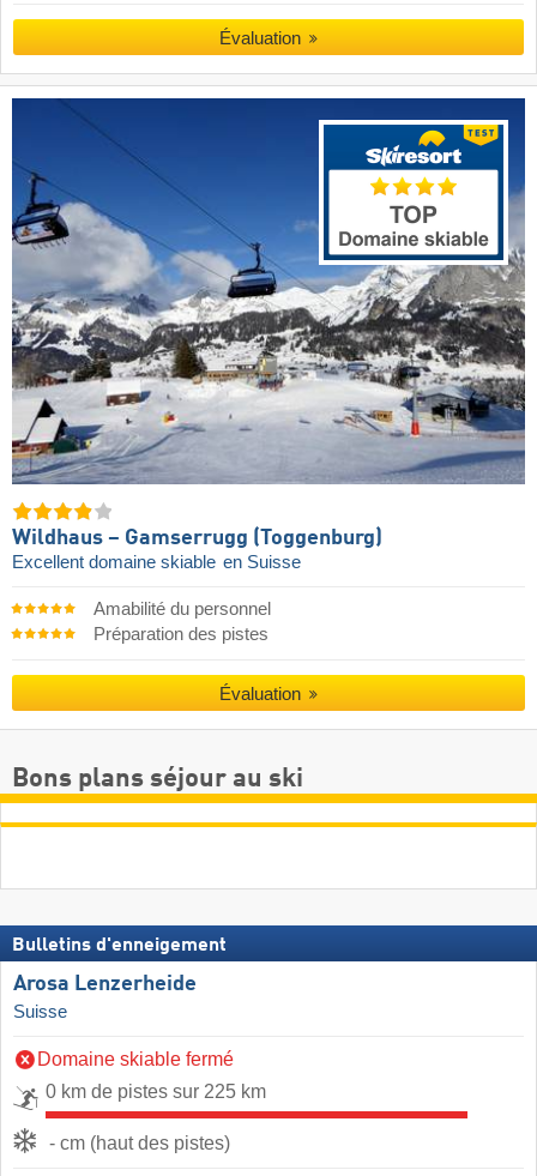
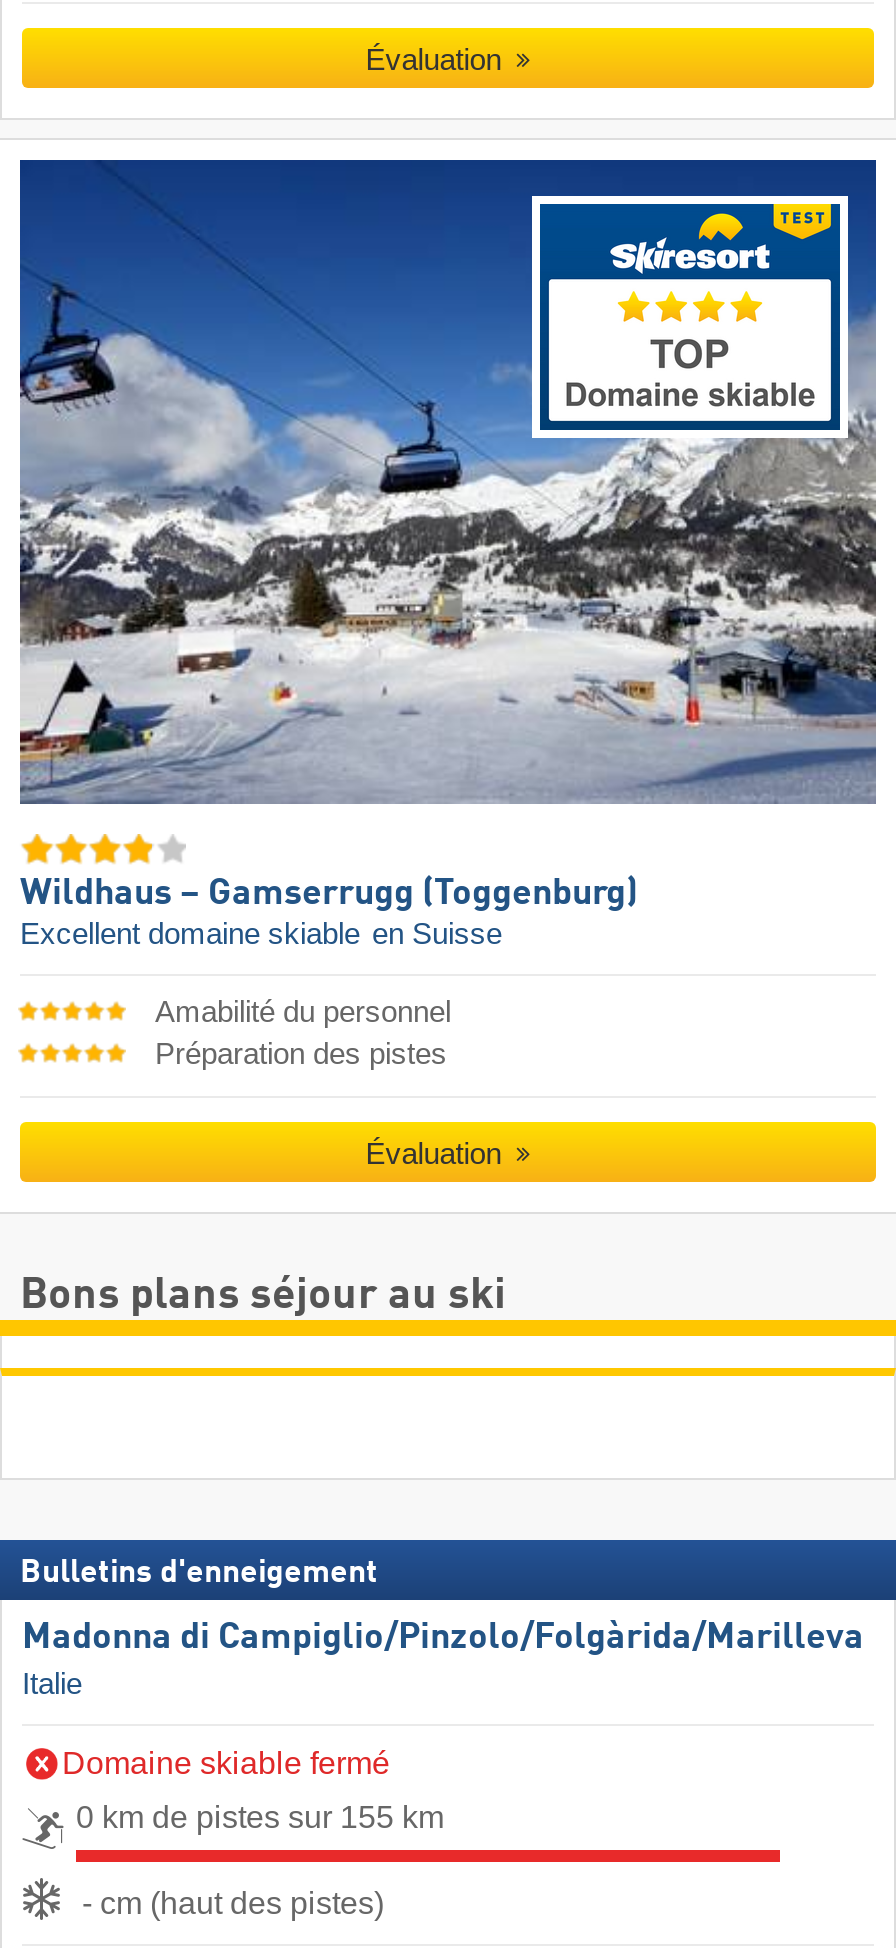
- Arosa Lenzerheide
- Suisse
+ Madonna di Campiglio/Pinzolo/Folgàrida/Marilleva
+ Italie

- 0 km de pistes sur 225 km
+ 0 km de pistes sur 155 km
